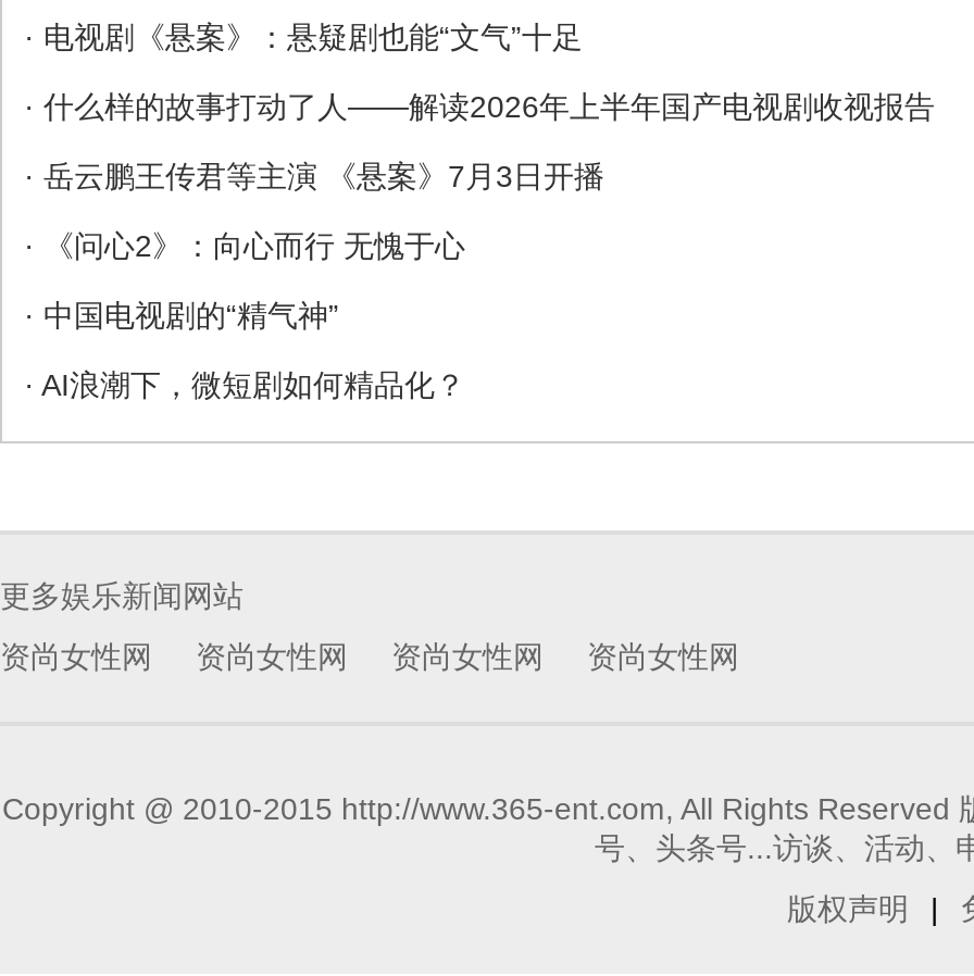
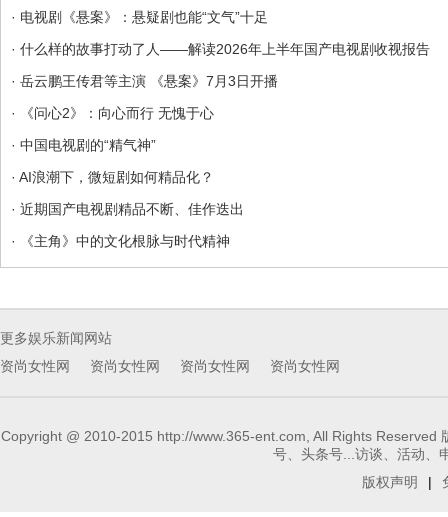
+ · 近期国产电视剧精品不断、佳作迭出
+ · 《主角》中的文化根脉与时代精神
